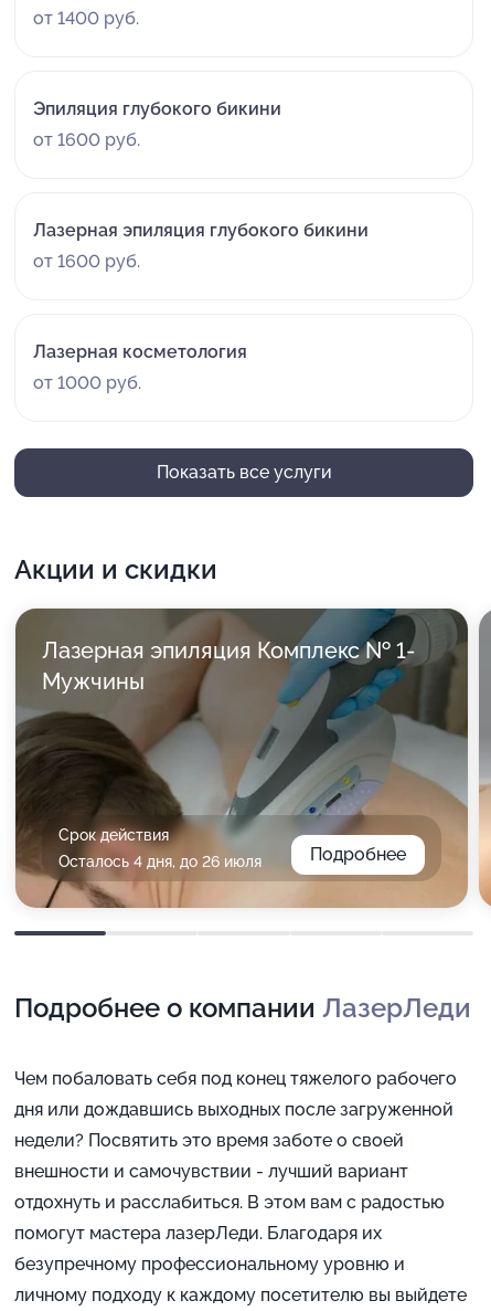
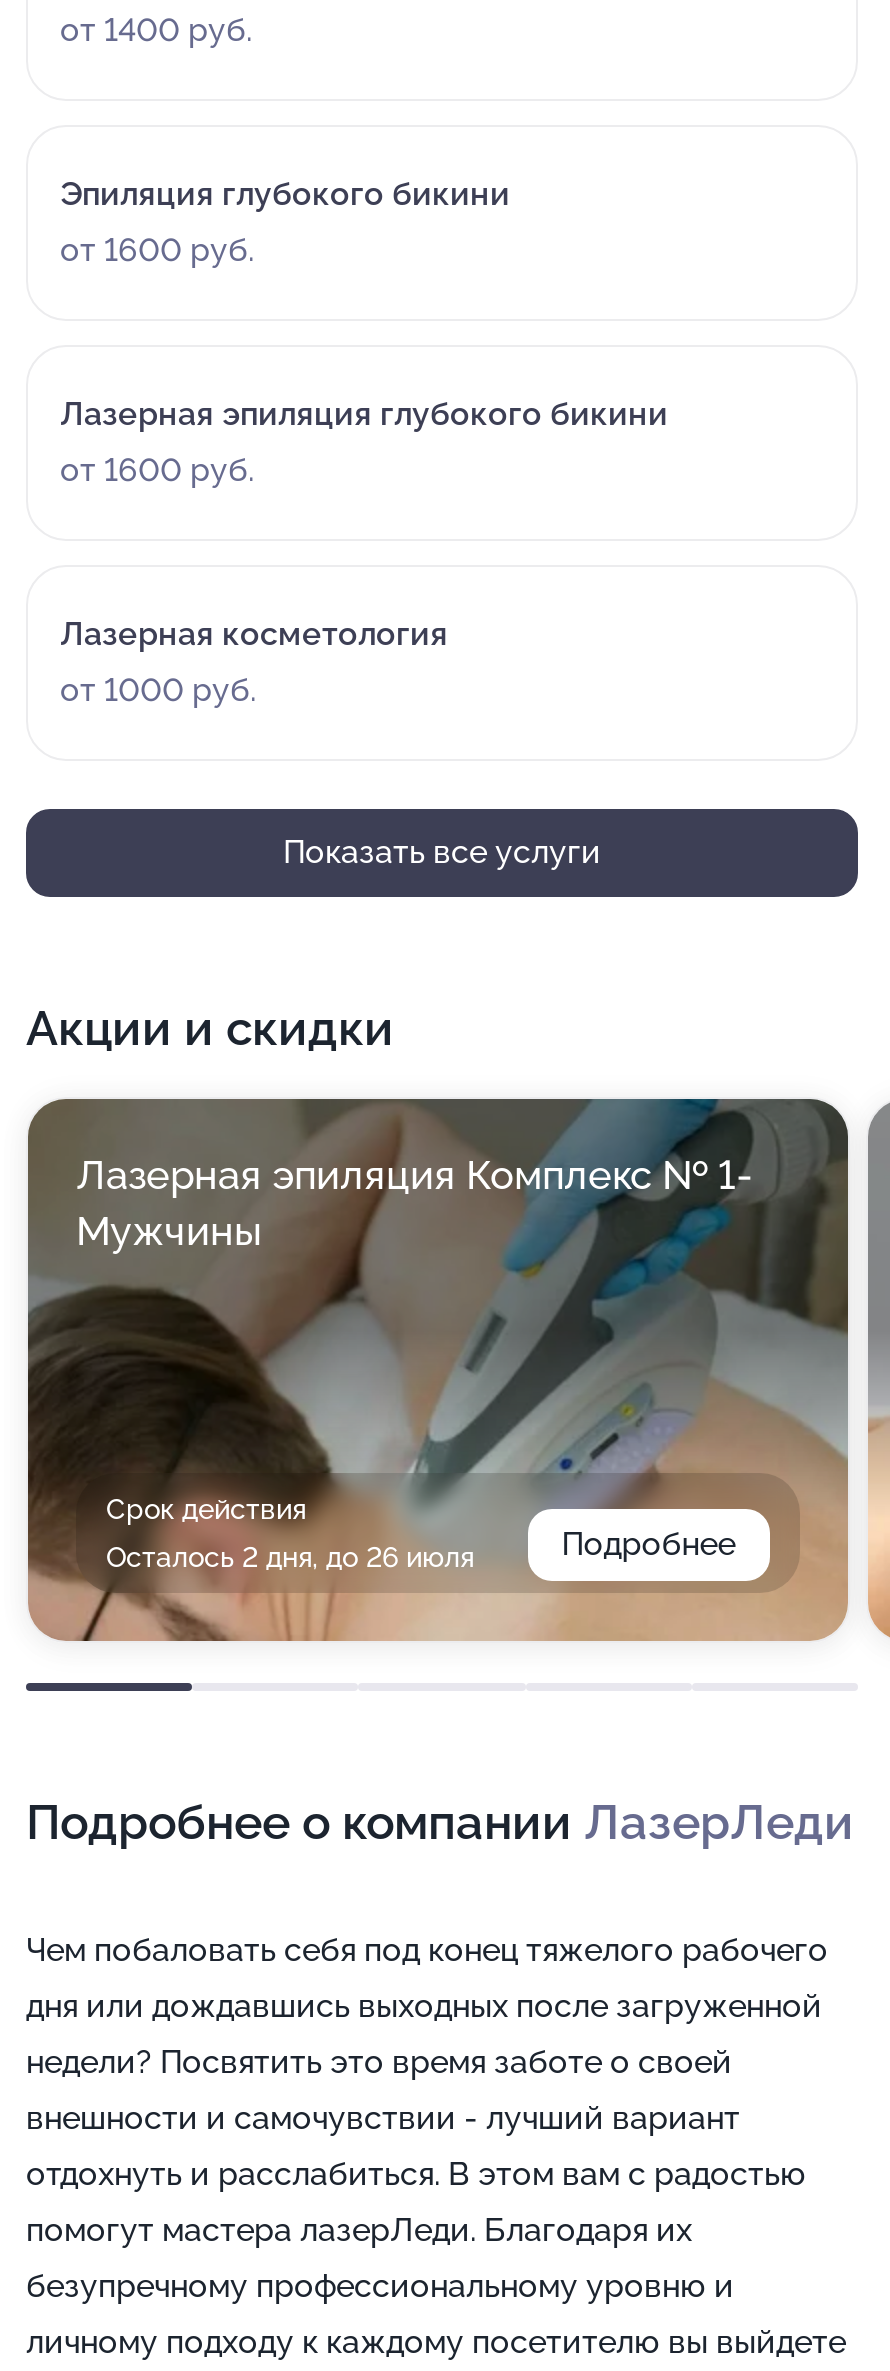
- Осталось 4 дня, до 26 июля
+ Осталось 2 дня, до 26 июля
